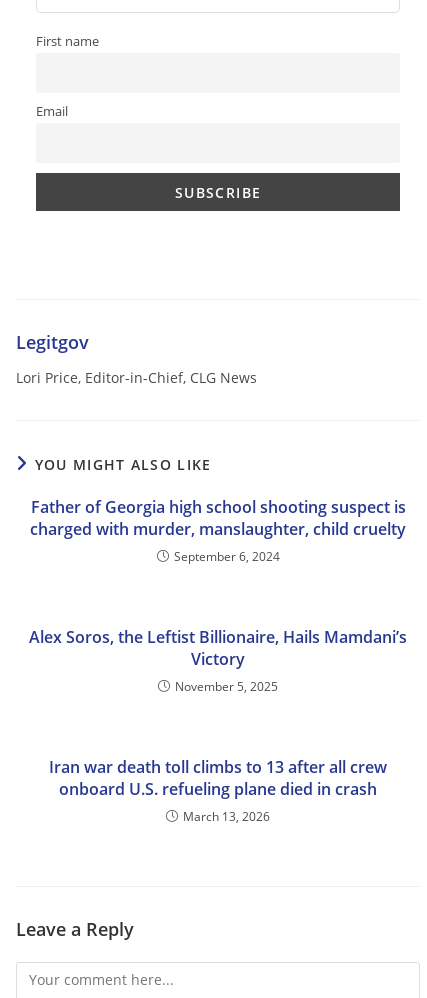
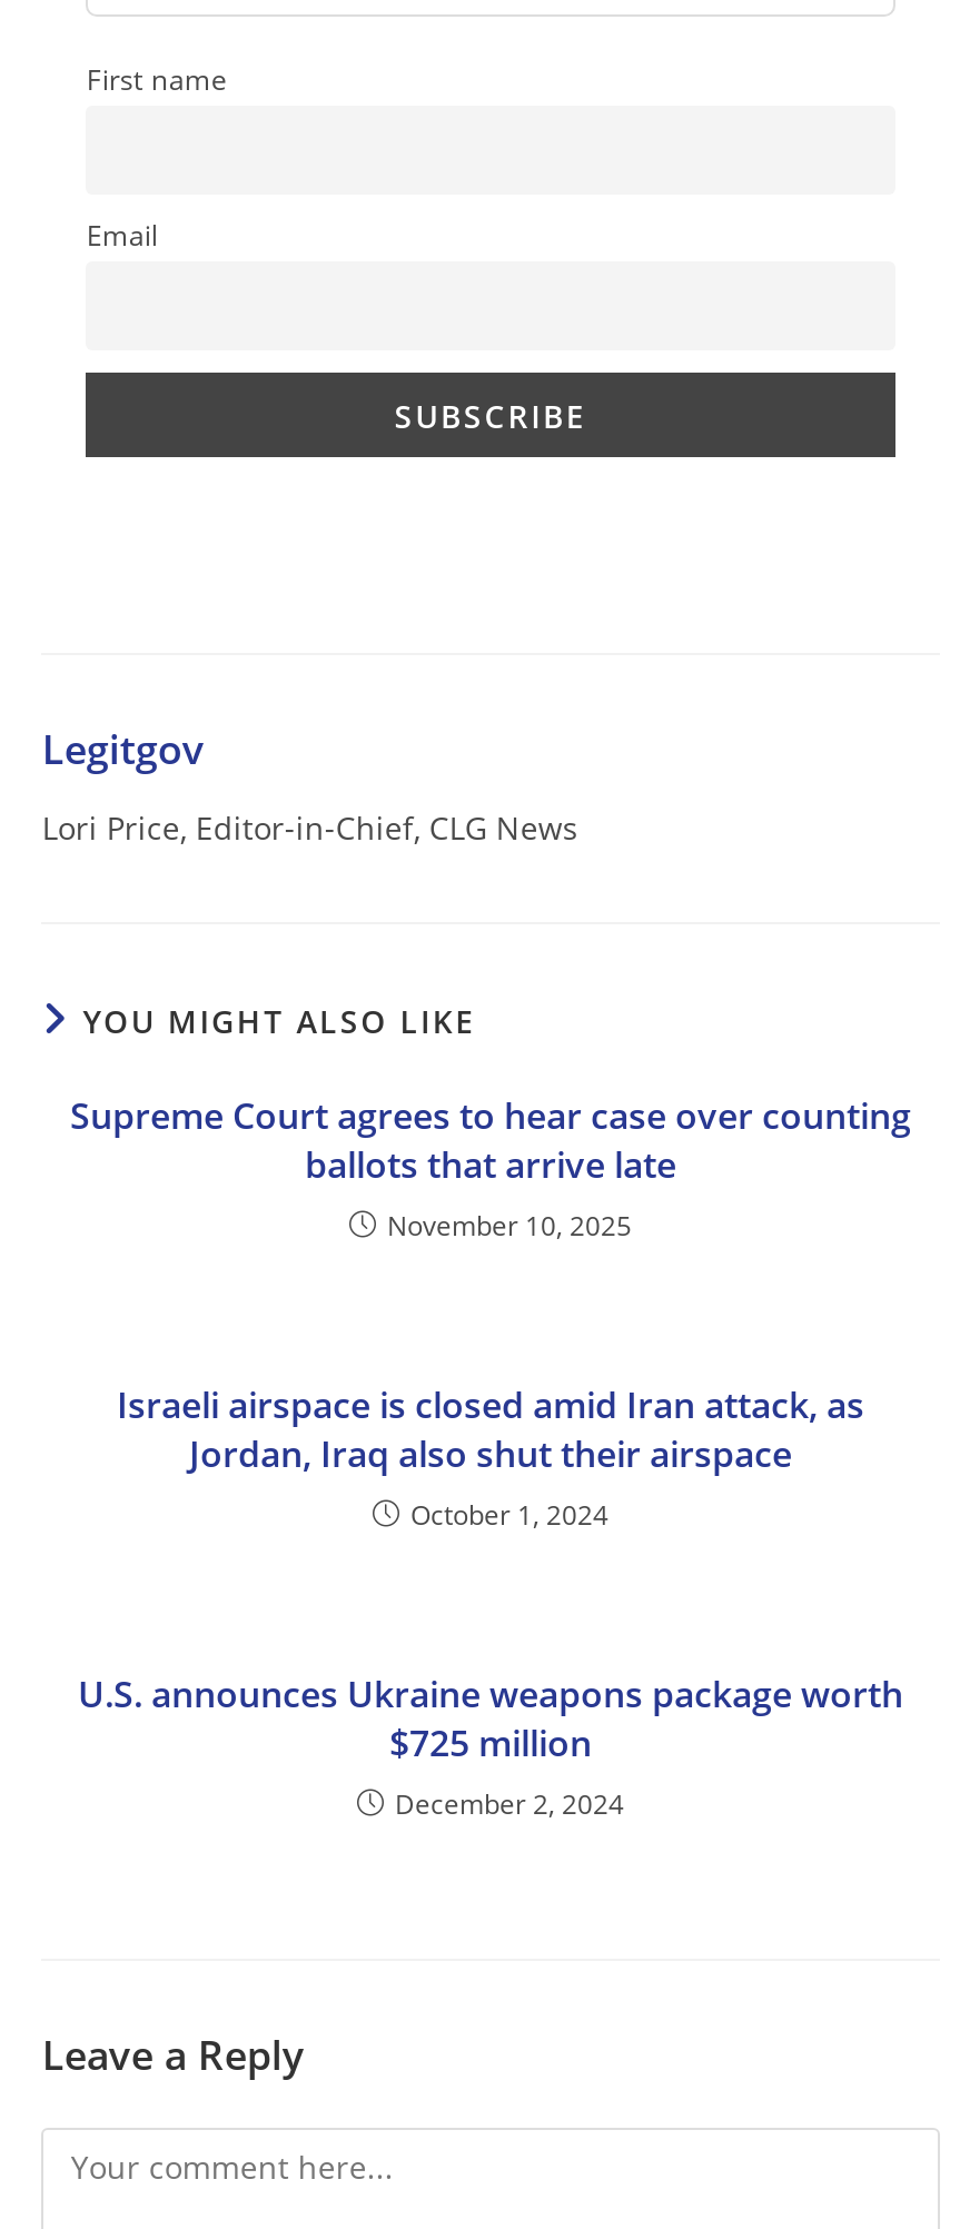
- Father of Georgia high school shooting suspect is
- charged with murder, manslaughter, child cruelty
- September 6, 2024
+ Supreme Court agrees to hear case over counting
+ ballots that arrive late
+ November 10, 2025

- Alex Soros, the Leftist Billionaire, Hails Mamdani’s
- Victory
- November 5, 2025
+ Israeli airspace is closed amid Iran attack, as
+ Jordan, Iraq also shut their airspace
+ October 1, 2024

- Iran war death toll climbs to 13 after all crew
- onboard U.S. refueling plane died in crash
- March 13, 2026
+ U.S. announces Ukraine weapons package worth
+ $725 million
+ December 2, 2024
